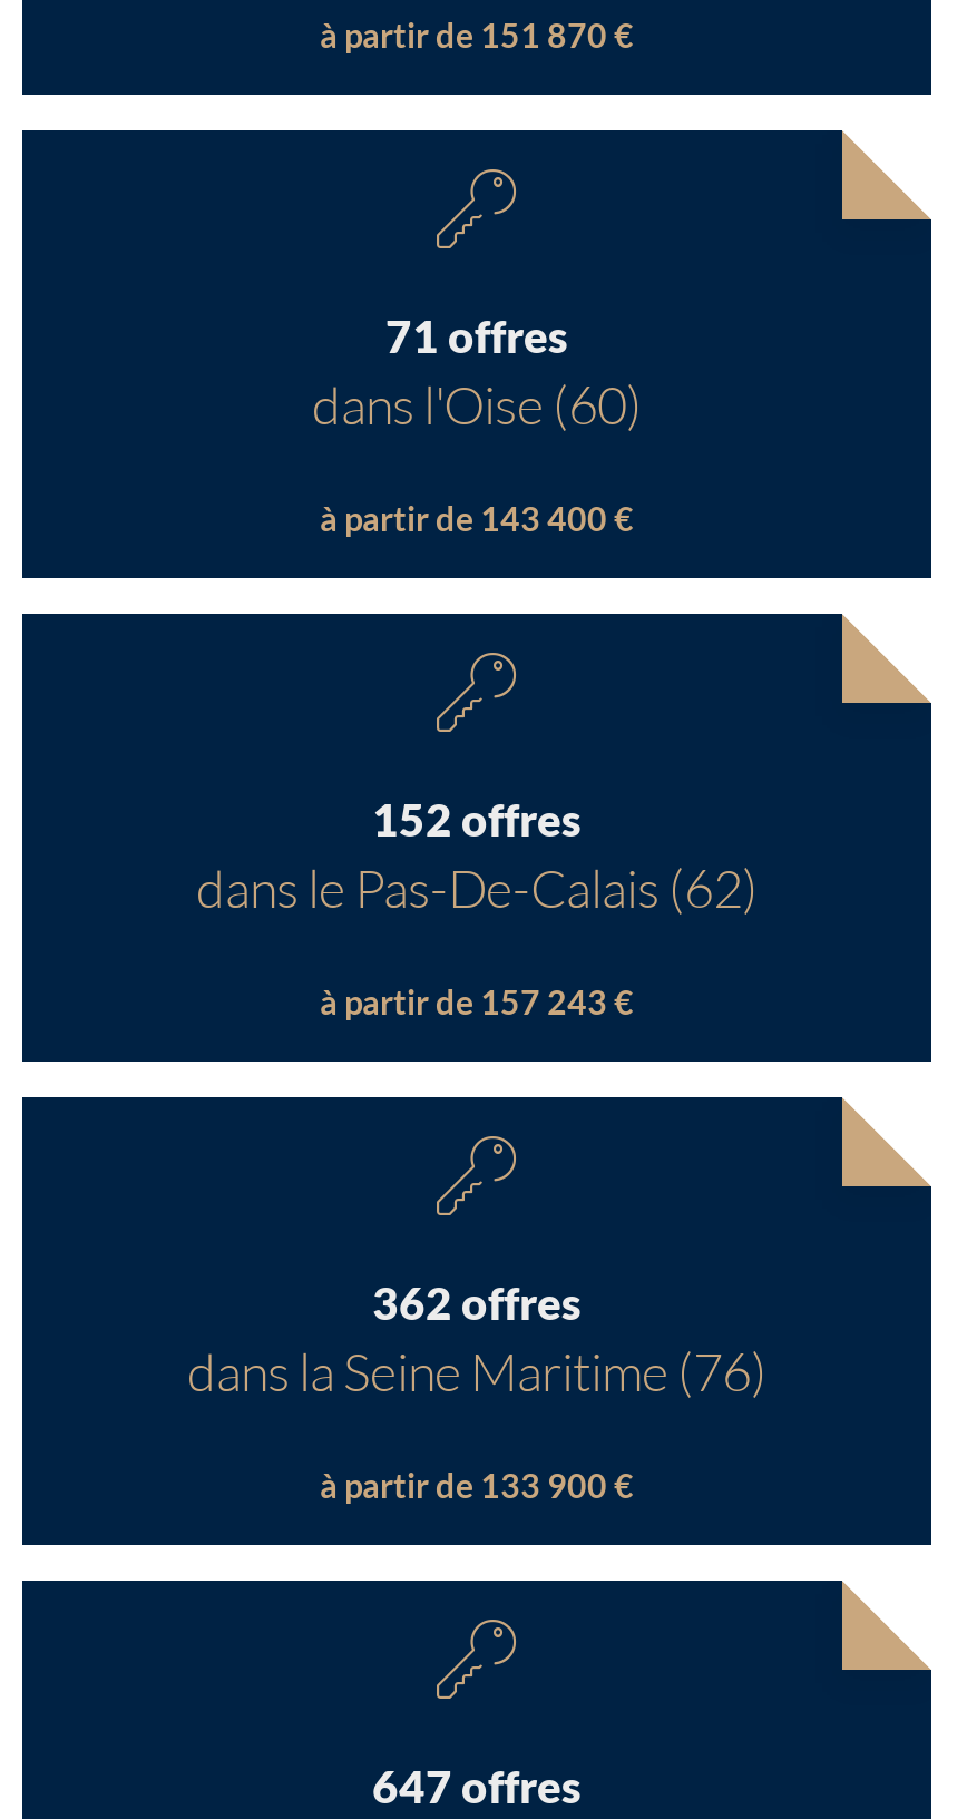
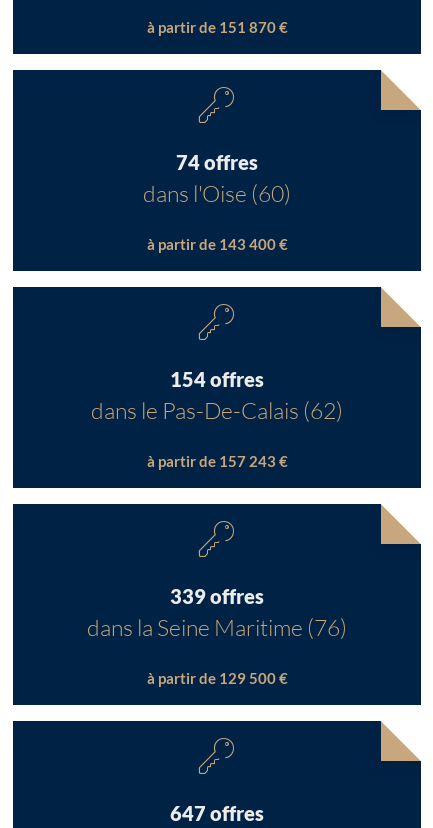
- 71 offres
+ 74 offres

- 152 offres
+ 154 offres

- 362 offres
+ 339 offres

- à partir de 133 900 €
+ à partir de 129 500 €
